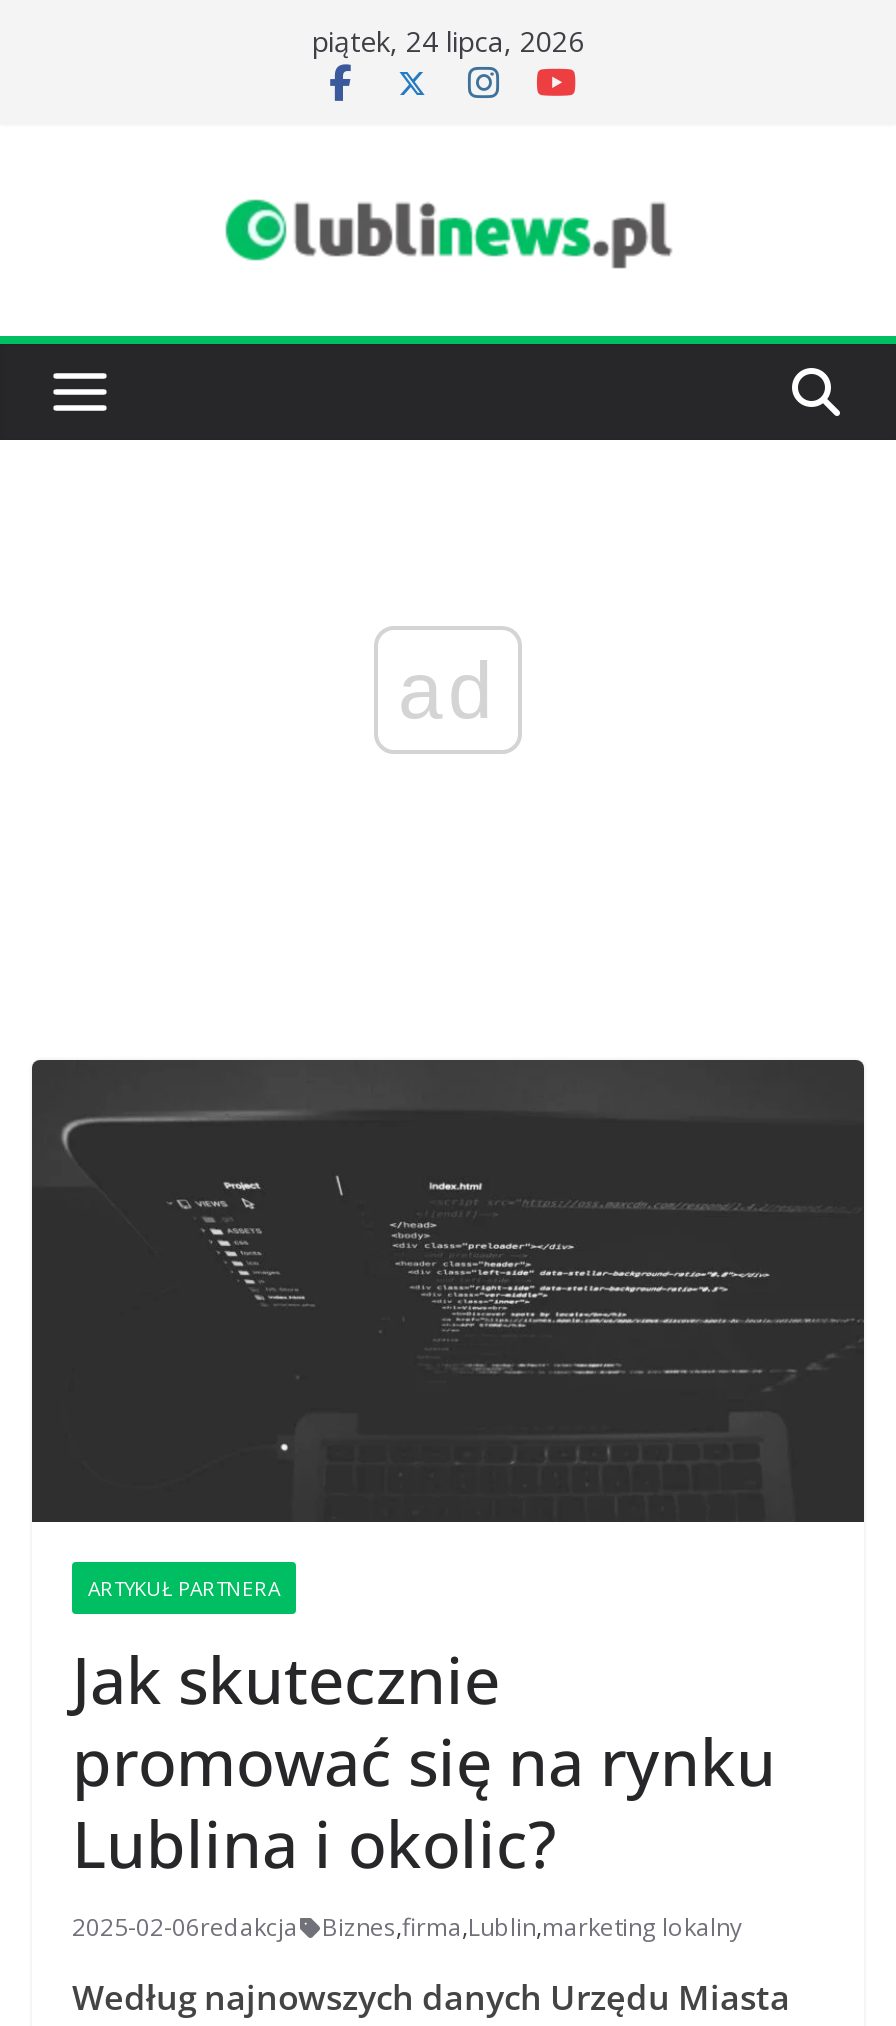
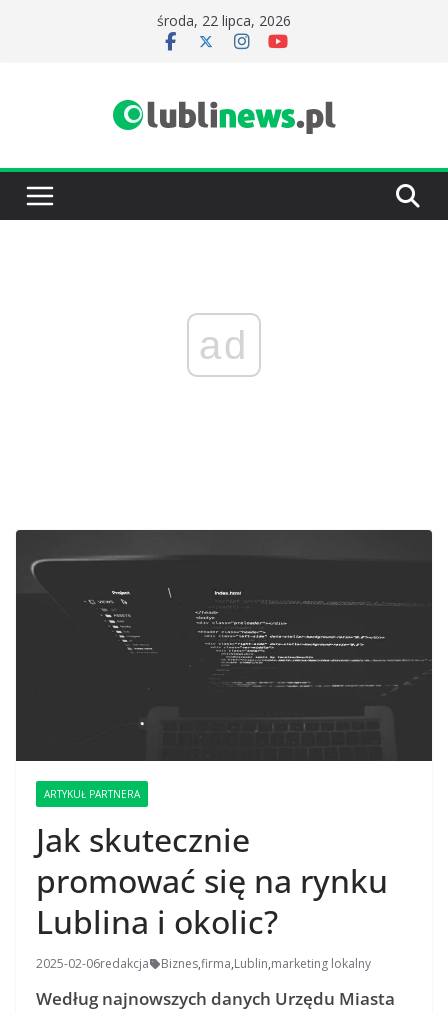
- piątek, 24 lipca, 2026
+ środa, 22 lipca, 2026
